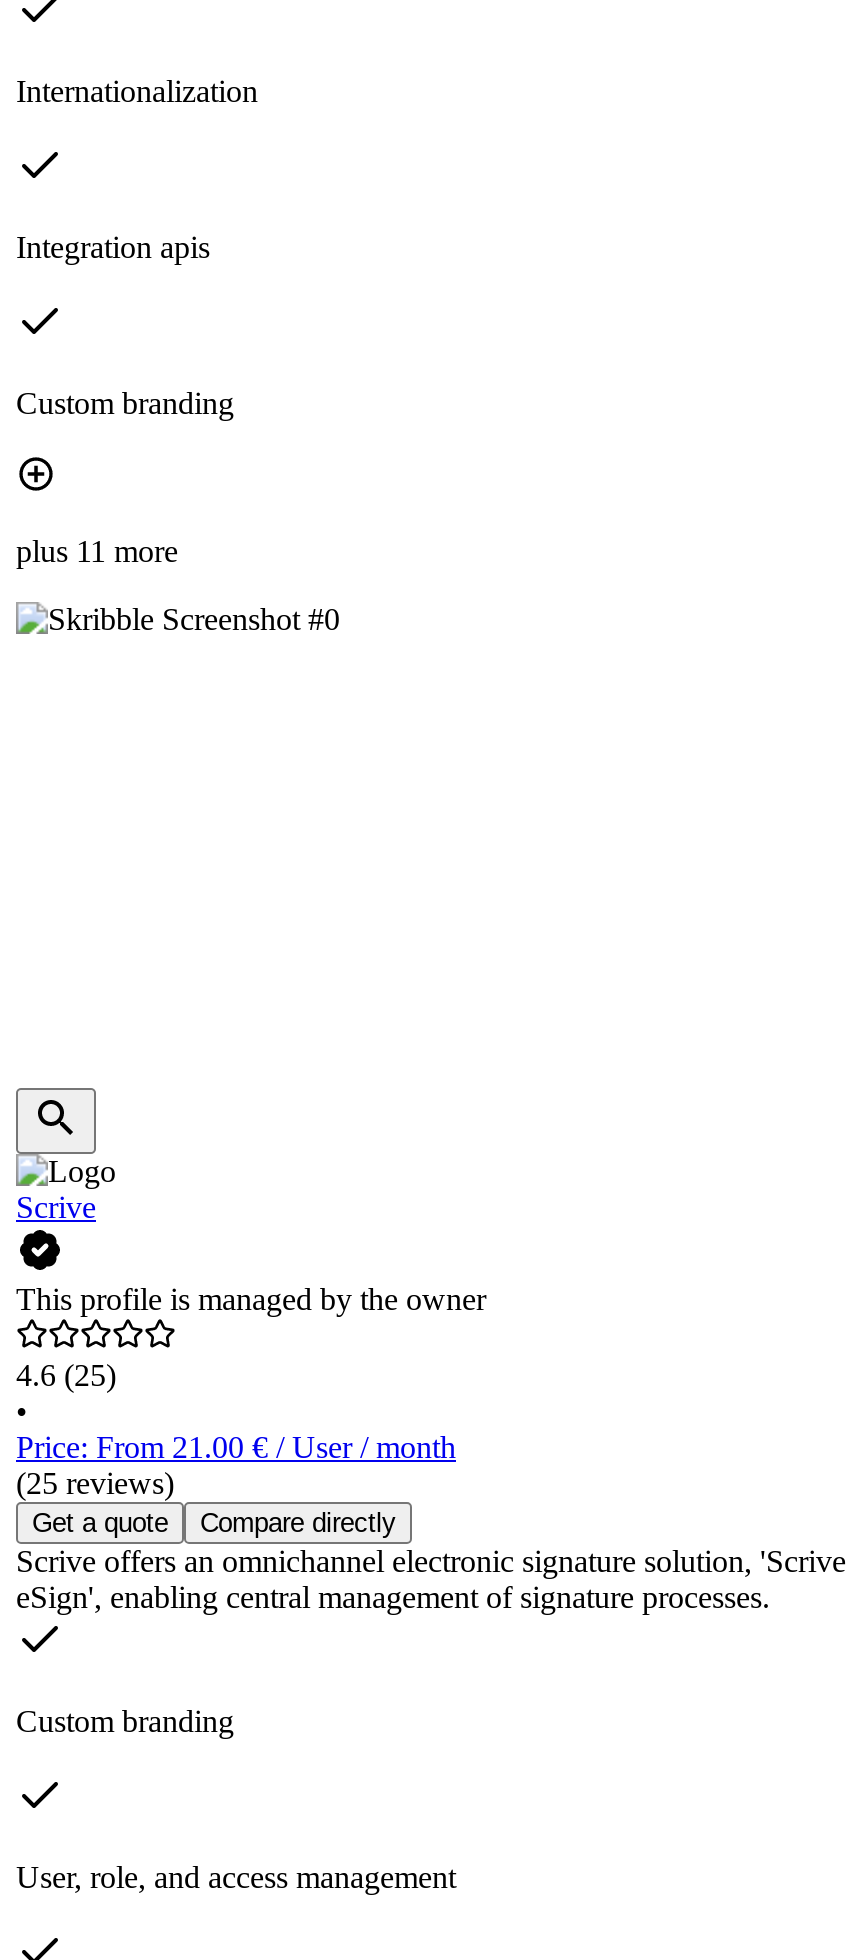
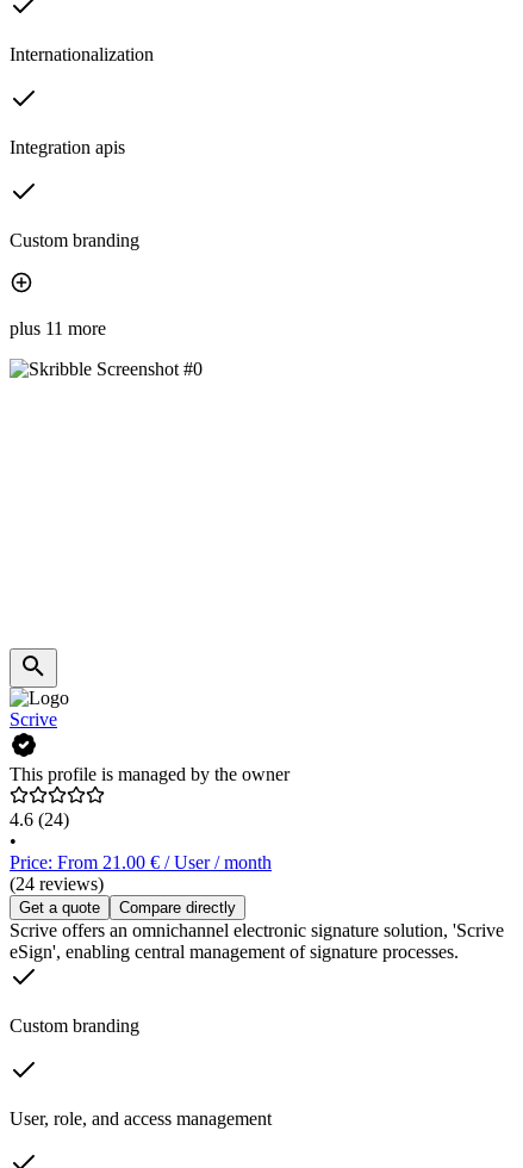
- 4.6 (25)
+ 4.6 (24)

- (25 reviews)
+ (24 reviews)
